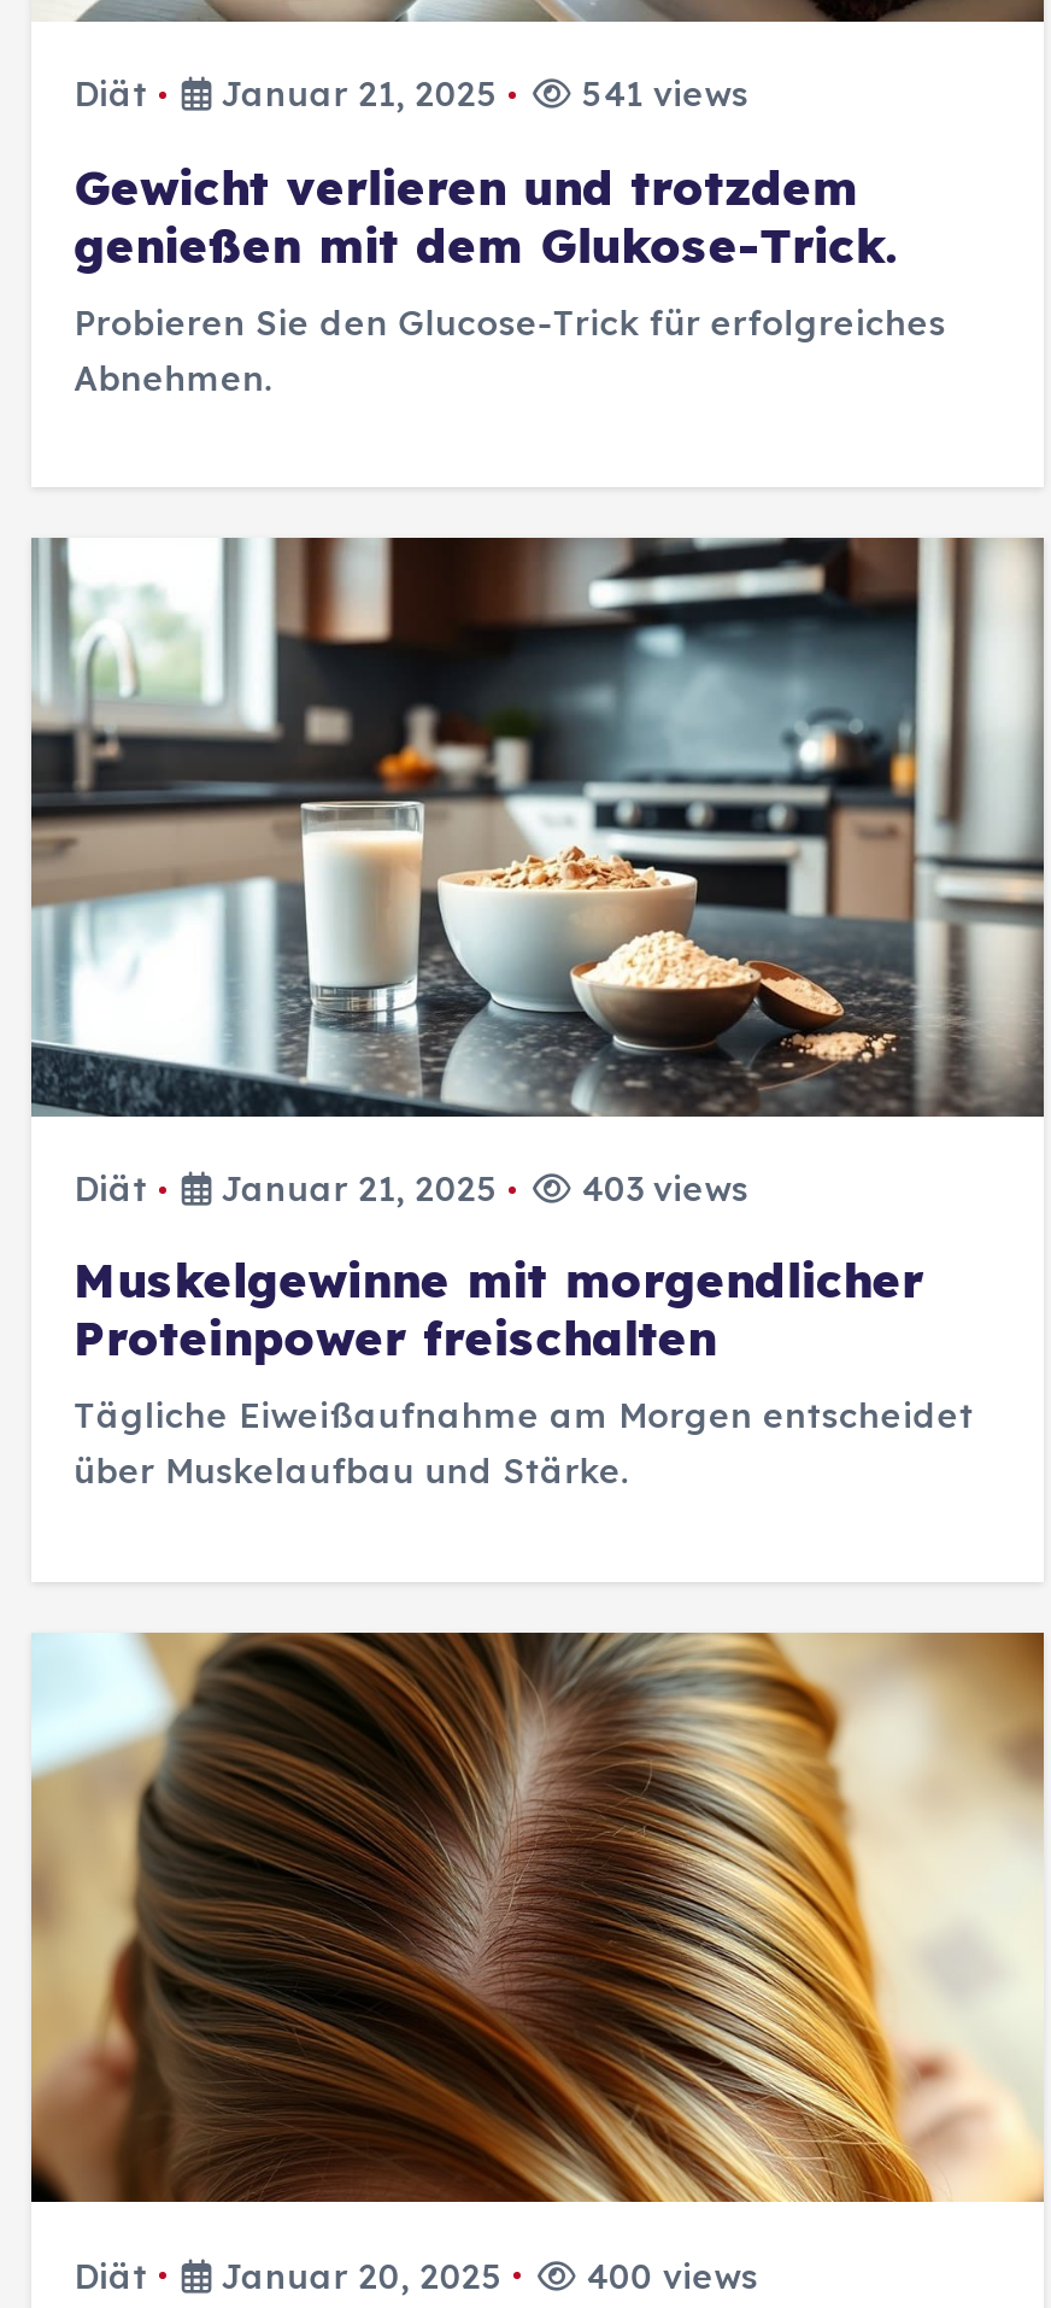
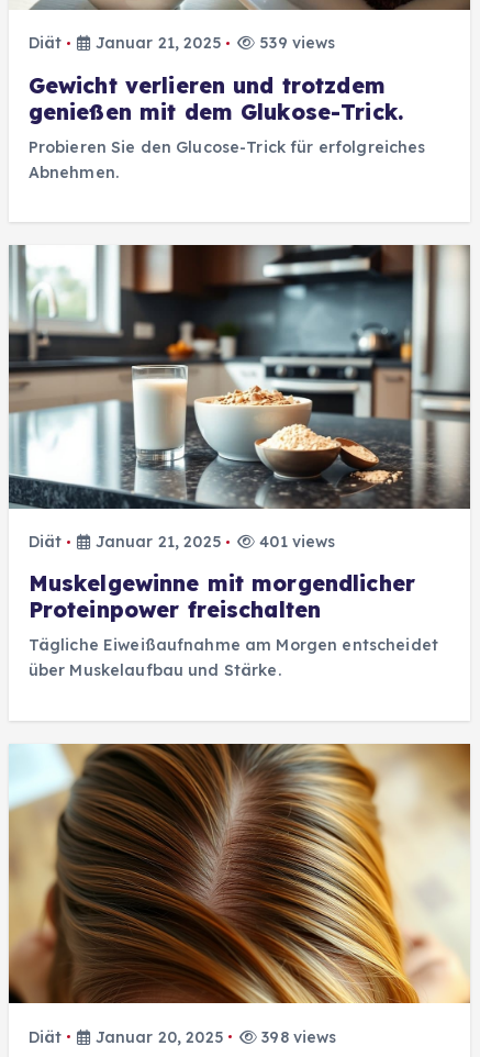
- Diät Januar 21, 2025 541 views
+ Diät Januar 21, 2025 539 views

- Diät Januar 21, 2025 403 views
+ Diät Januar 21, 2025 401 views

- Diät Januar 20, 2025 400 views
+ Diät Januar 20, 2025 398 views
